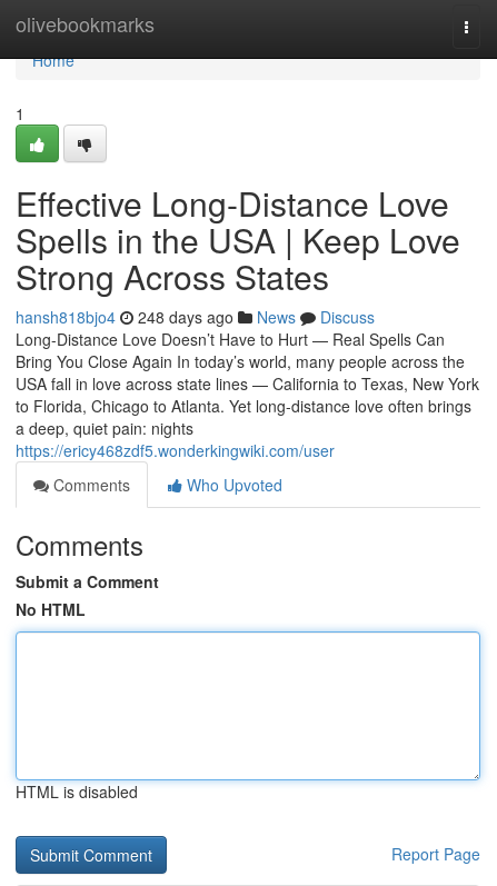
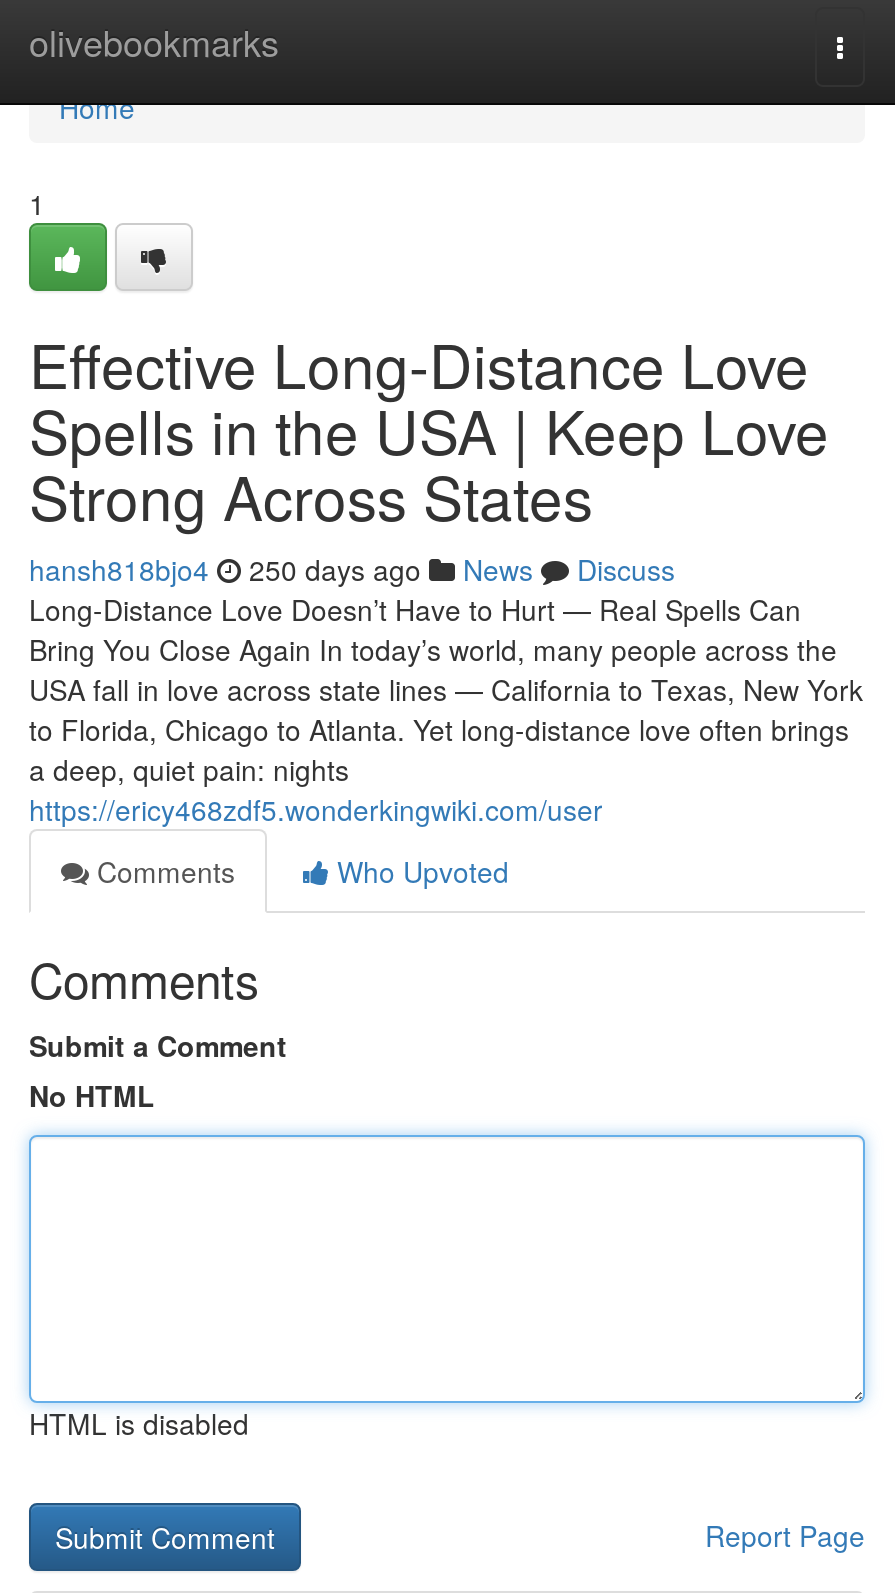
- hansh818bjo4 248 days ago News Discuss
+ hansh818bjo4 250 days ago News Discuss
